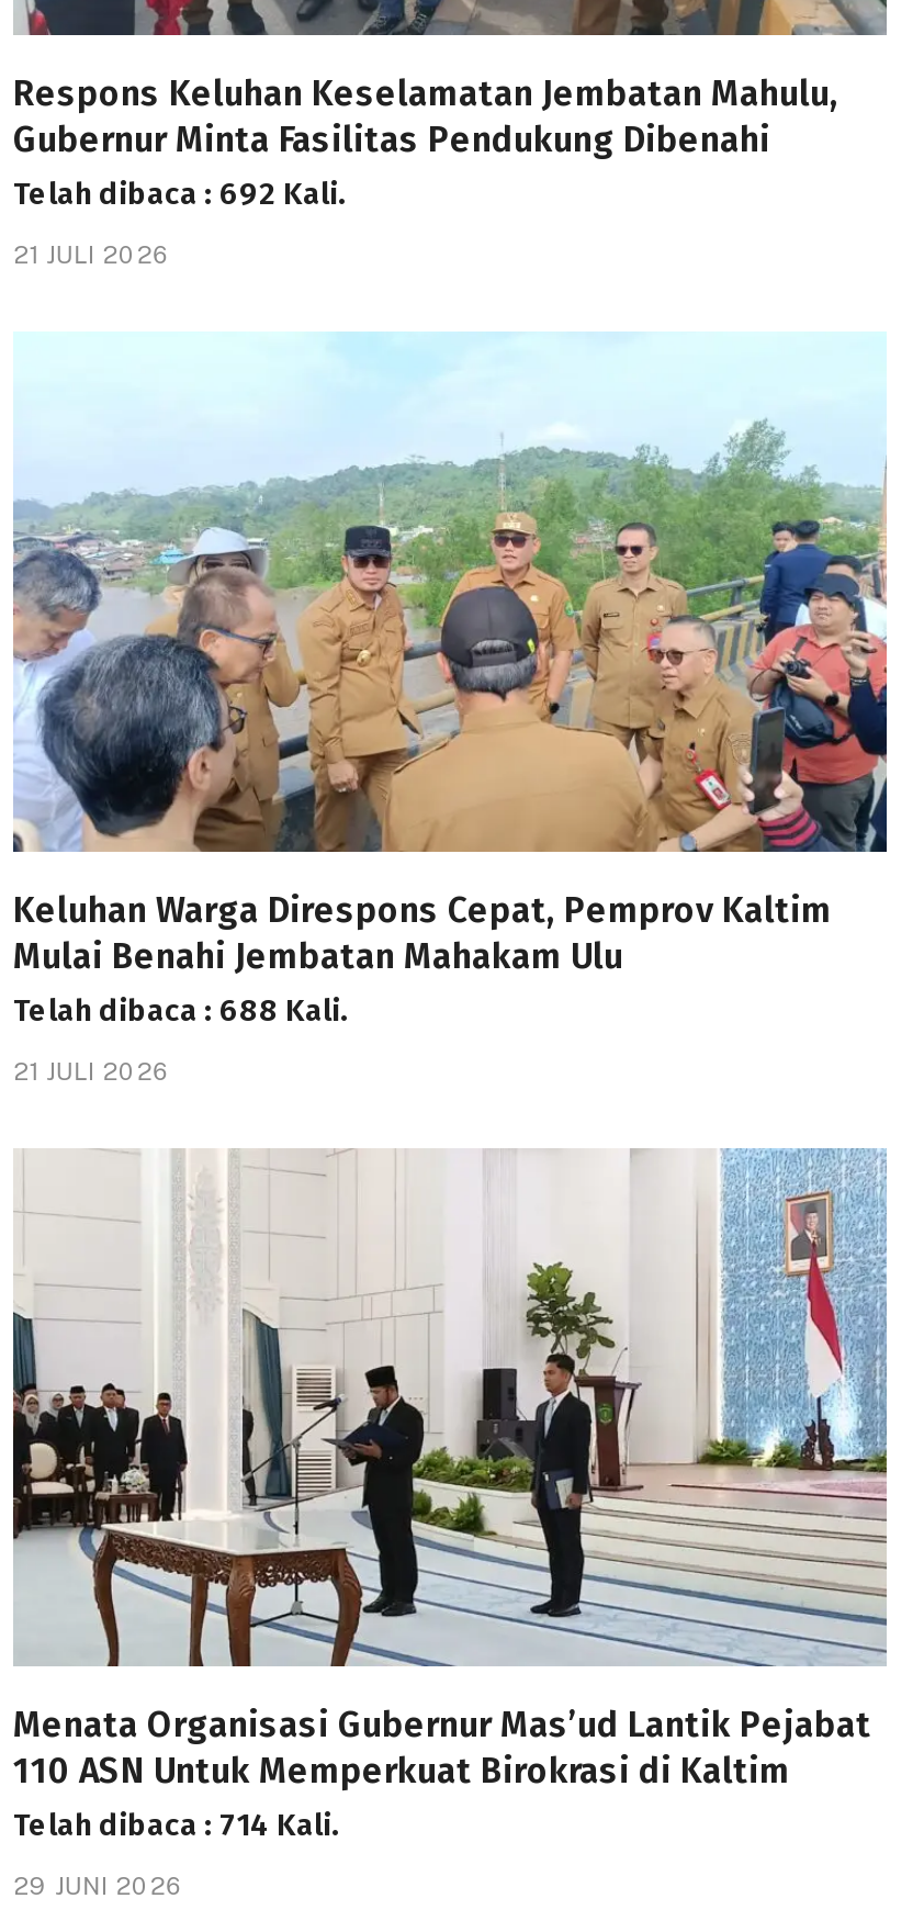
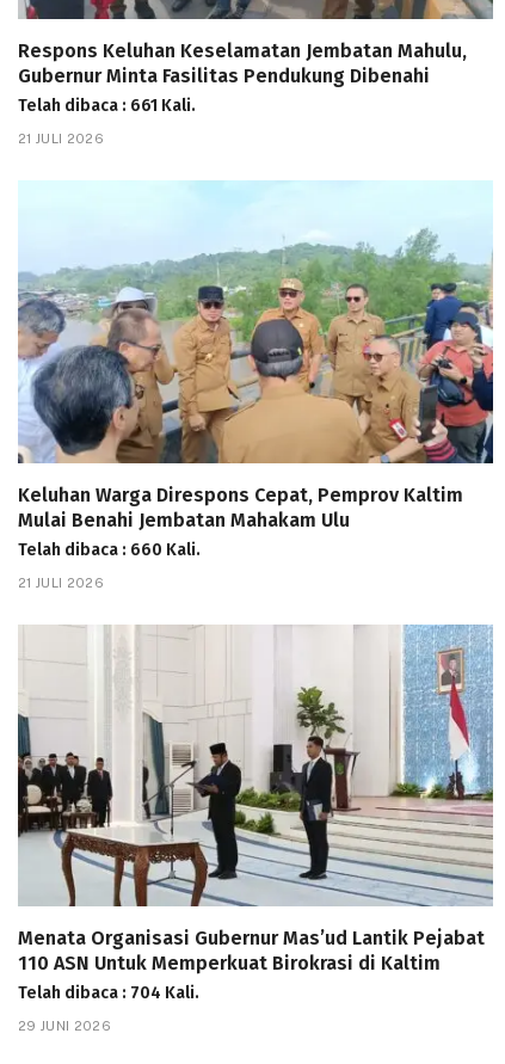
- Telah dibaca : 692 Kali.
+ Telah dibaca : 661 Kali.

- Telah dibaca : 688 Kali.
+ Telah dibaca : 660 Kali.

- Telah dibaca : 714 Kali.
+ Telah dibaca : 704 Kali.
